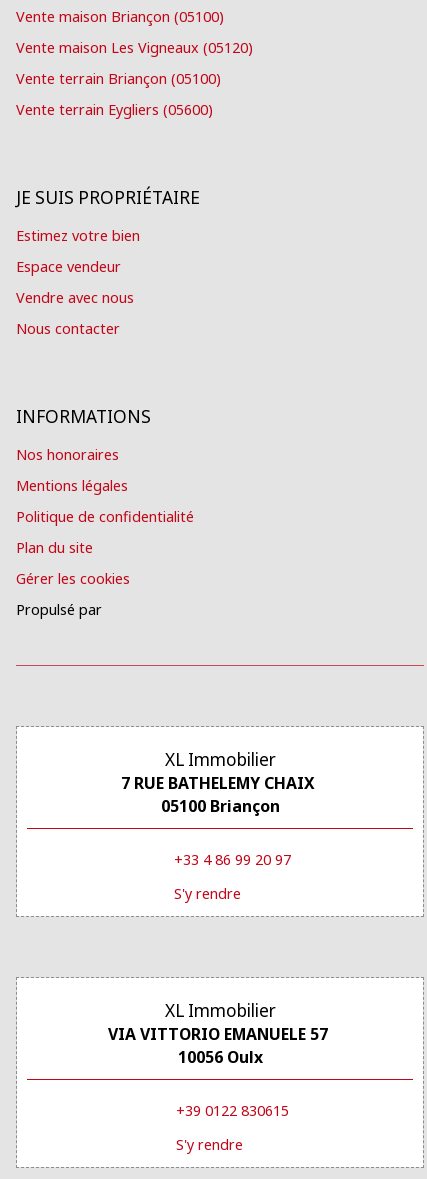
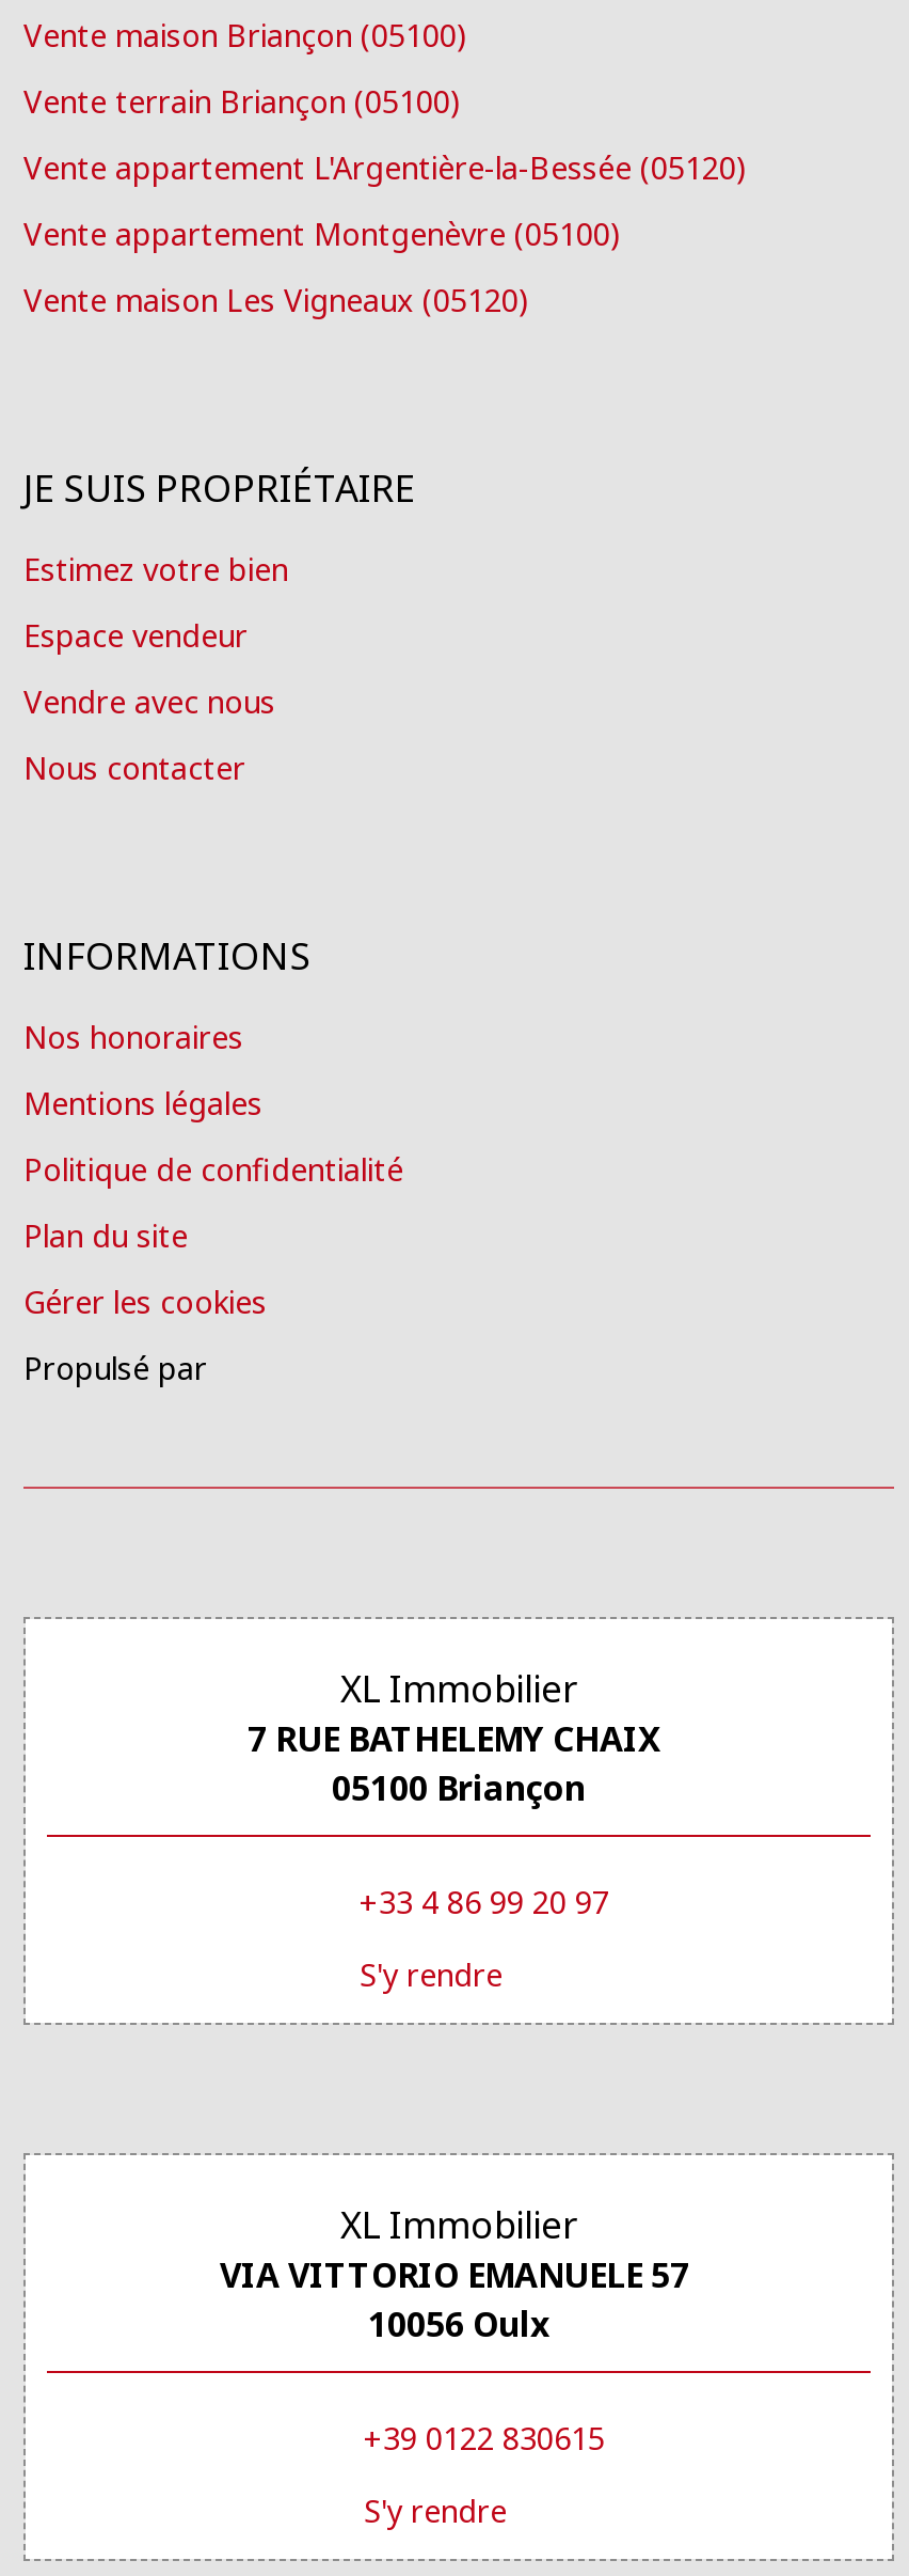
+ Vente appartement L'Argentière-la-Bessée (05120)
+ Vente appartement Montgenèvre (05100)

moved down: Vente maison Les Vigneaux (05120)

moved up: Vente terrain Briançon (05100)

- Vente terrain Eygliers (05600)
